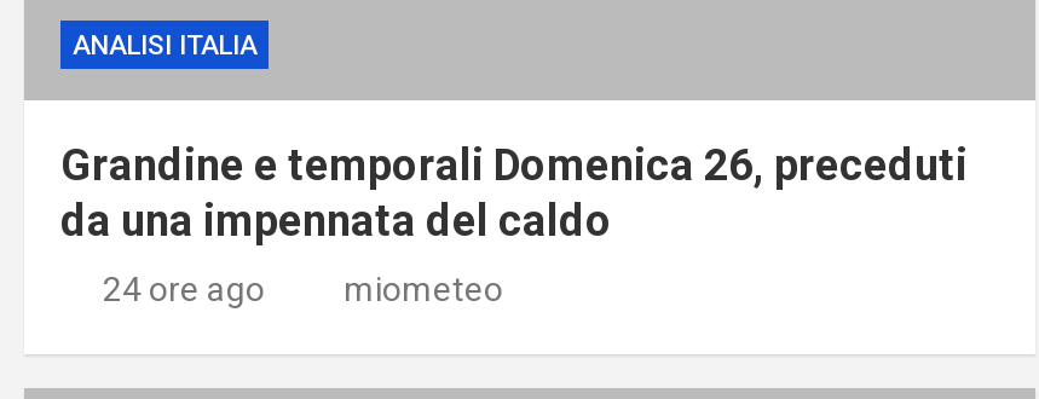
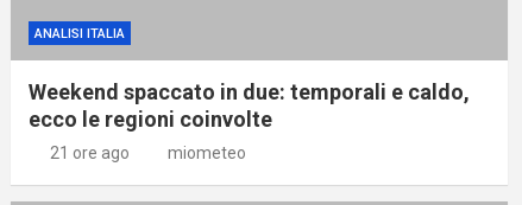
- Grandine e temporali Domenica 26, preceduti
- da una impennata del caldo
+ Weekend spaccato in due: temporali e caldo,
+ ecco le regioni coinvolte

- 24 ore ago
+ 21 ore ago
